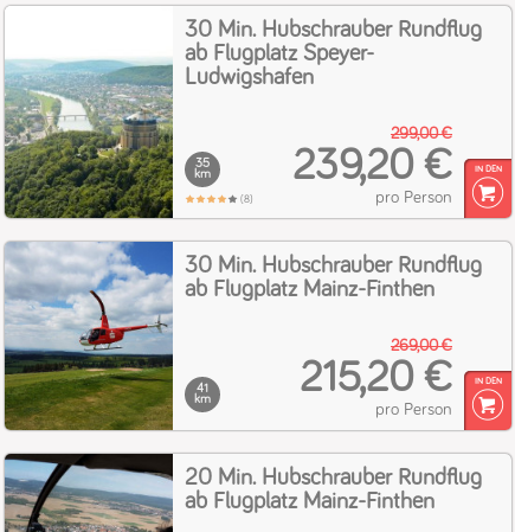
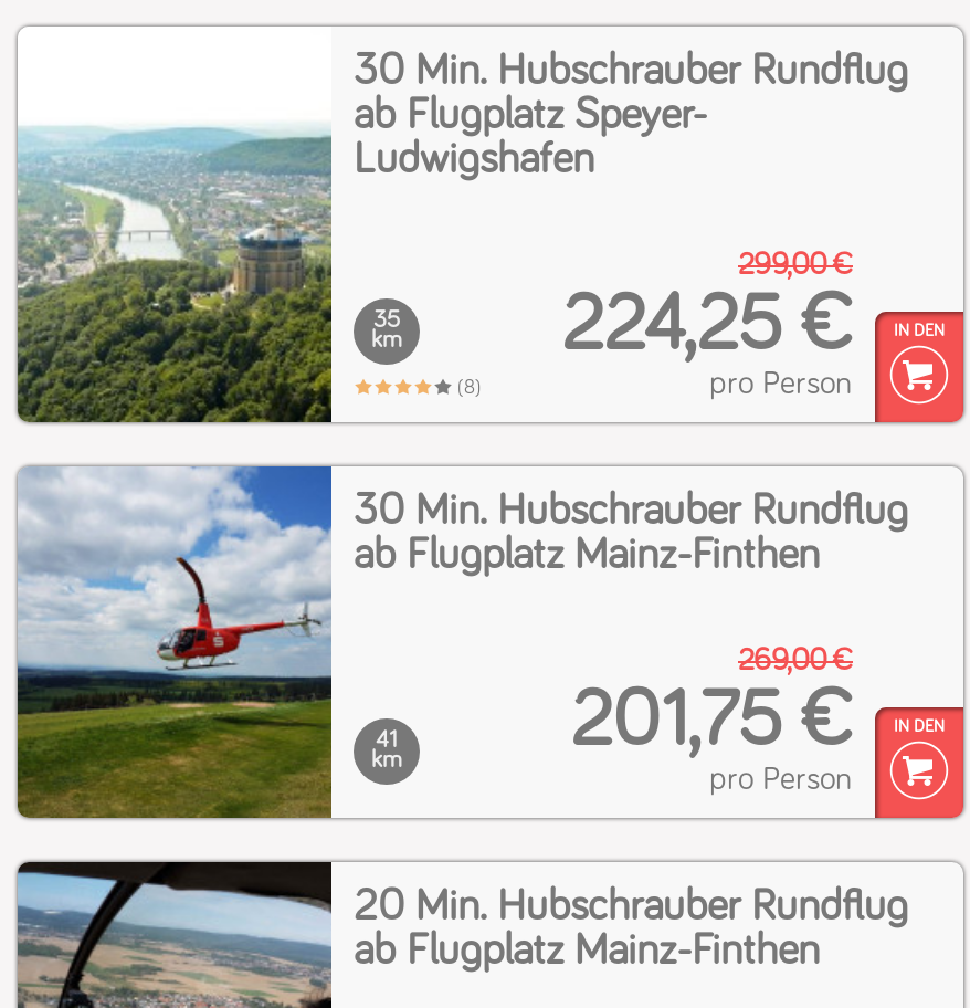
- 239,20 €
+ 224,25 €

- 215,20 €
+ 201,75 €
